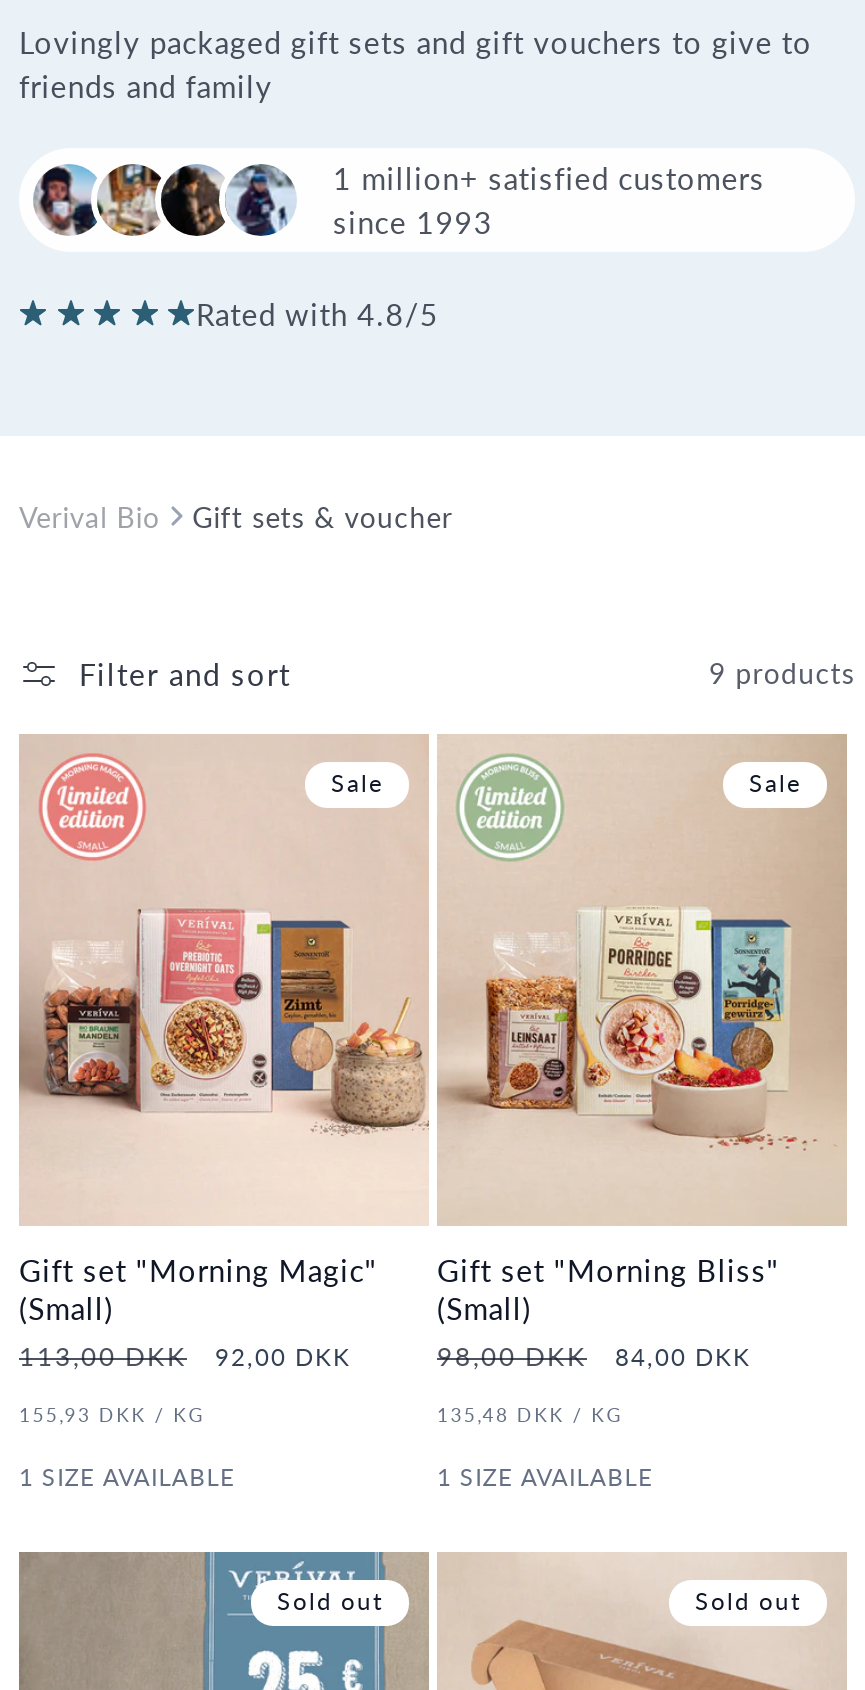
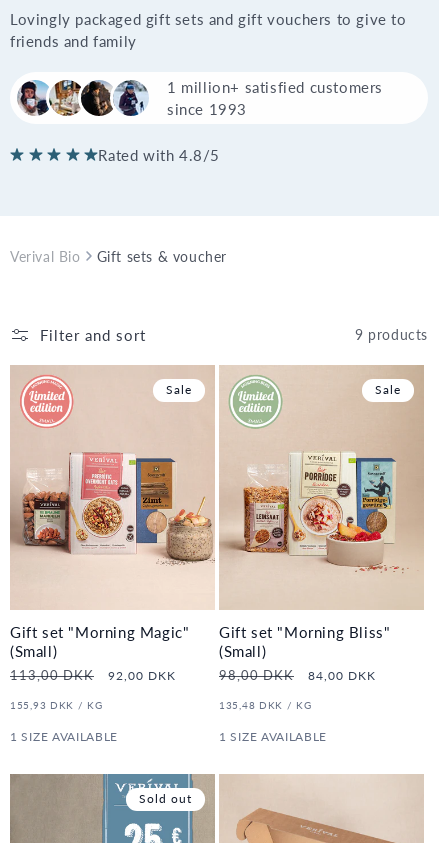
- Sold out
